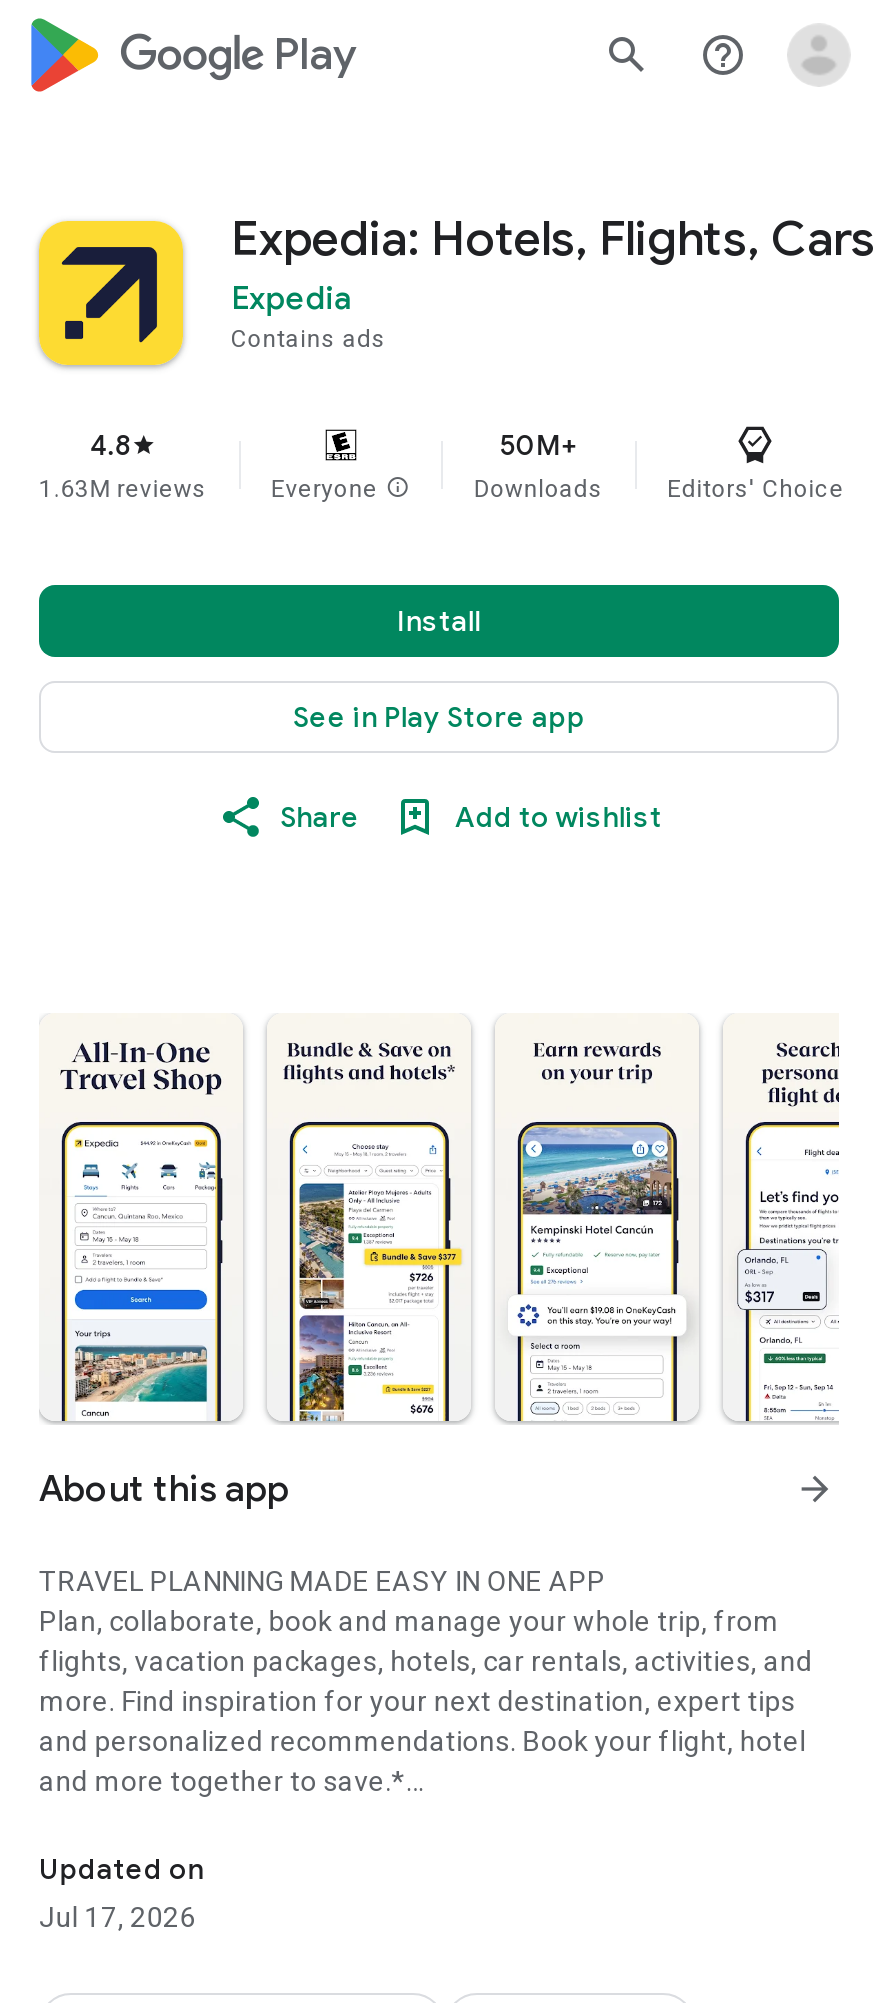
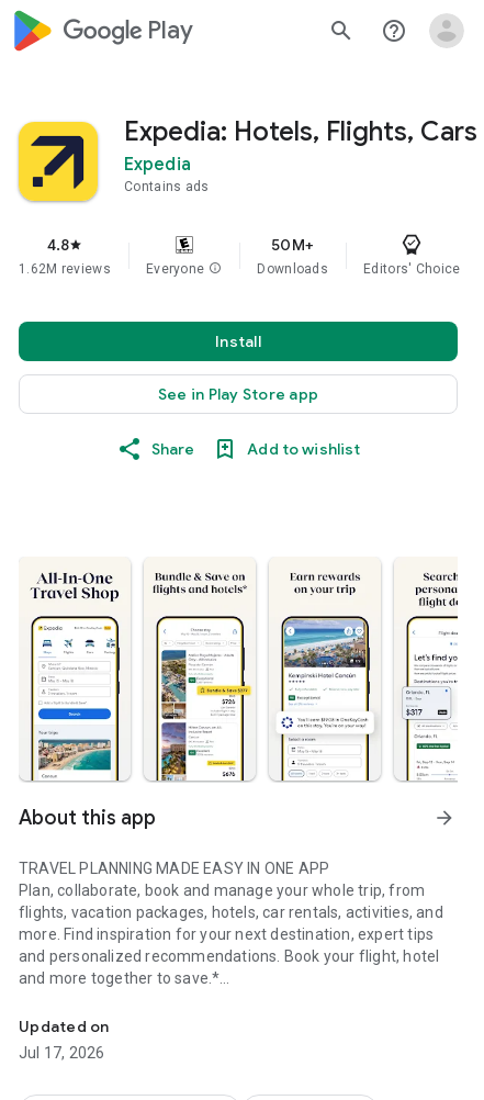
- 1.63M reviews
+ 1.62M reviews
